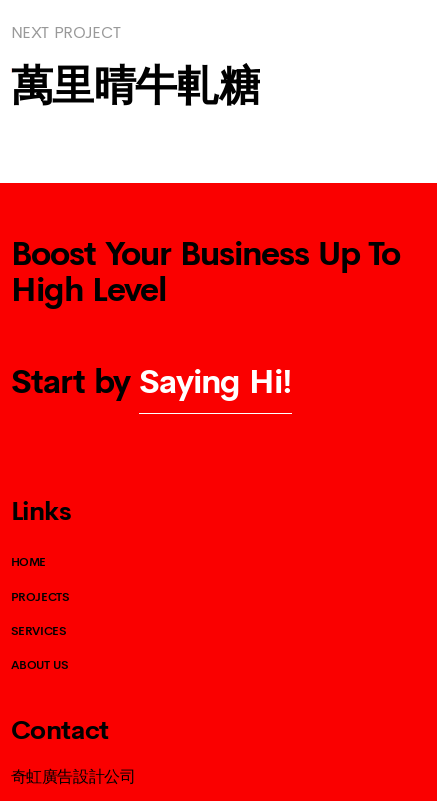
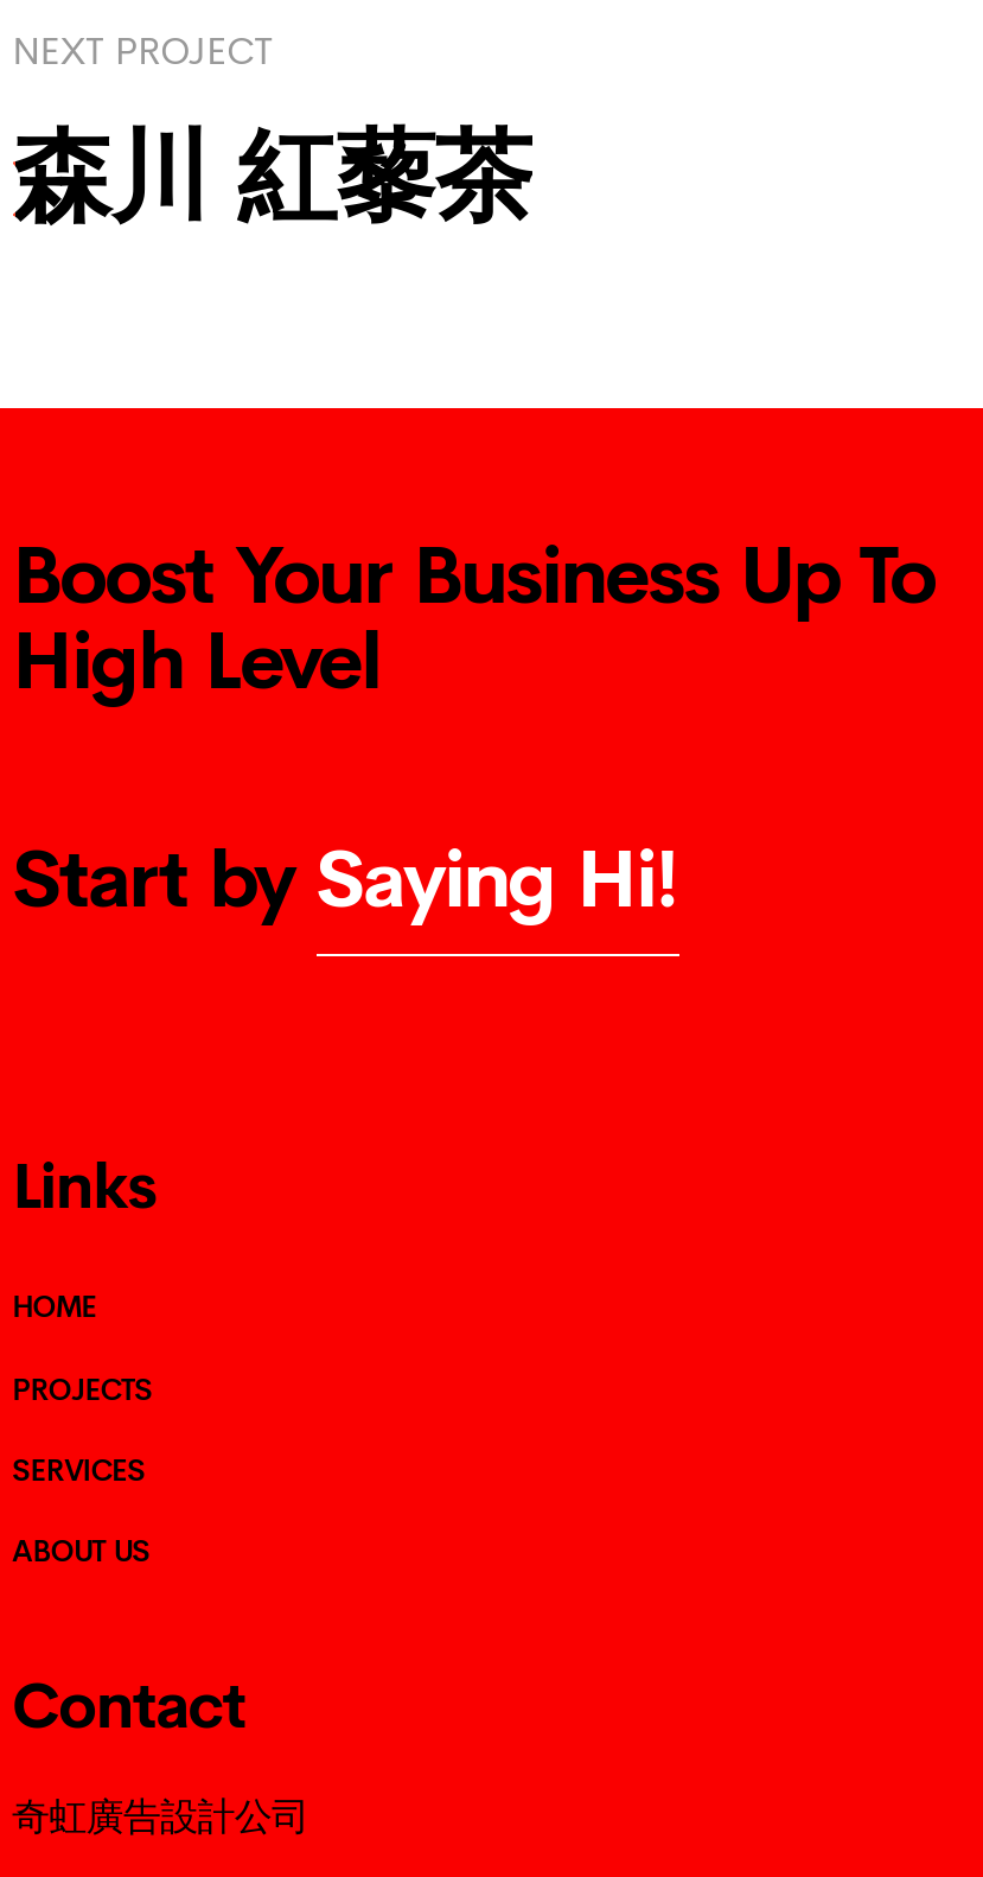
- 萬里晴牛軋糖
+ 森川 紅藜茶
